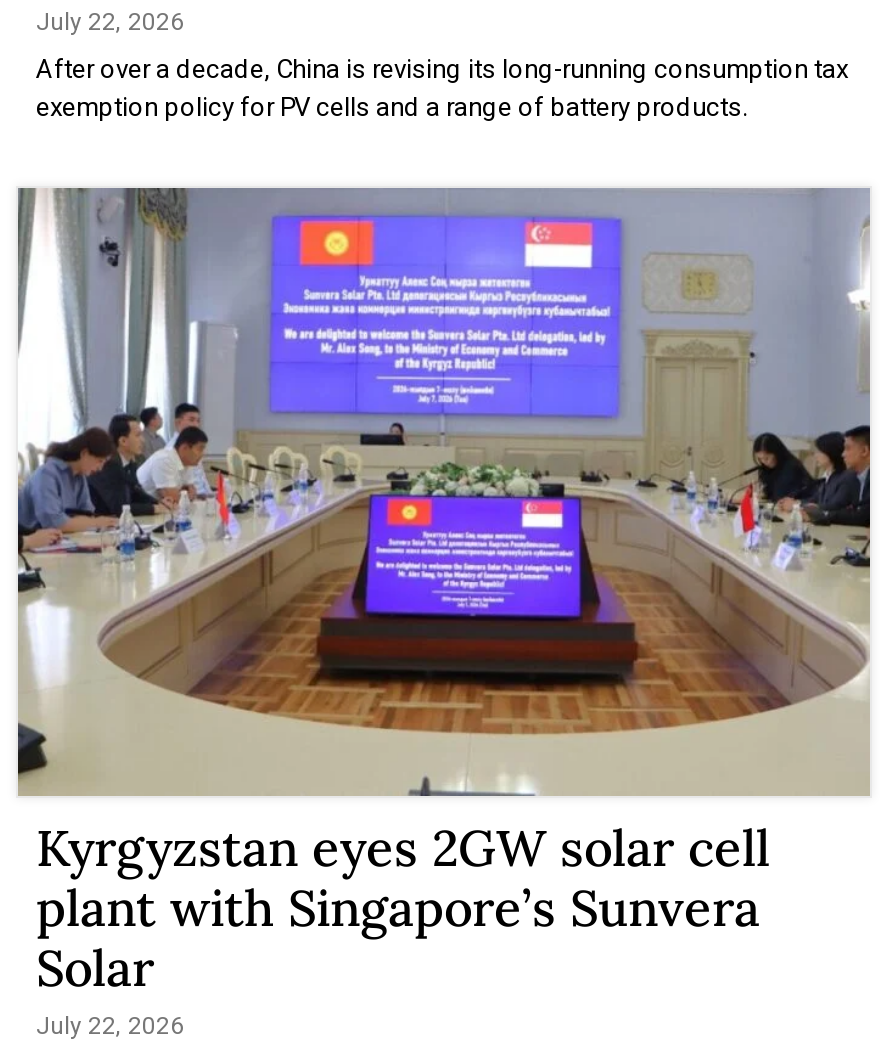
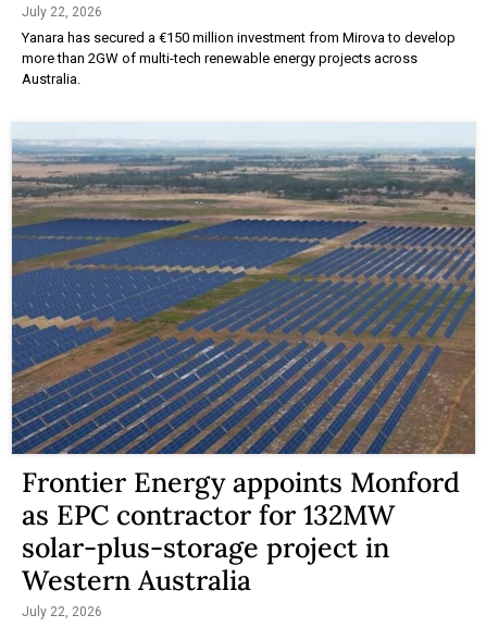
- After over a decade, China is revising its long-running consumption tax
- exemption policy for PV cells and a range of battery products.
+ Yanara has secured a €150 million investment from Mirova to develop
+ more than 2GW of multi-tech renewable energy projects across
+ Australia.

- [image]
- Kyrgyzstan eyes 2GW solar cell
- plant with Singapore’s Sunvera
- Solar
+ [image]
+ Frontier Energy appoints Monford
+ as EPC contractor for 132MW
+ solar-plus-storage project in
+ Western Australia
